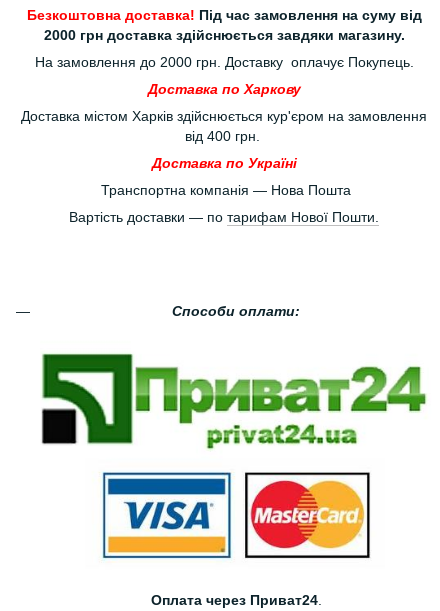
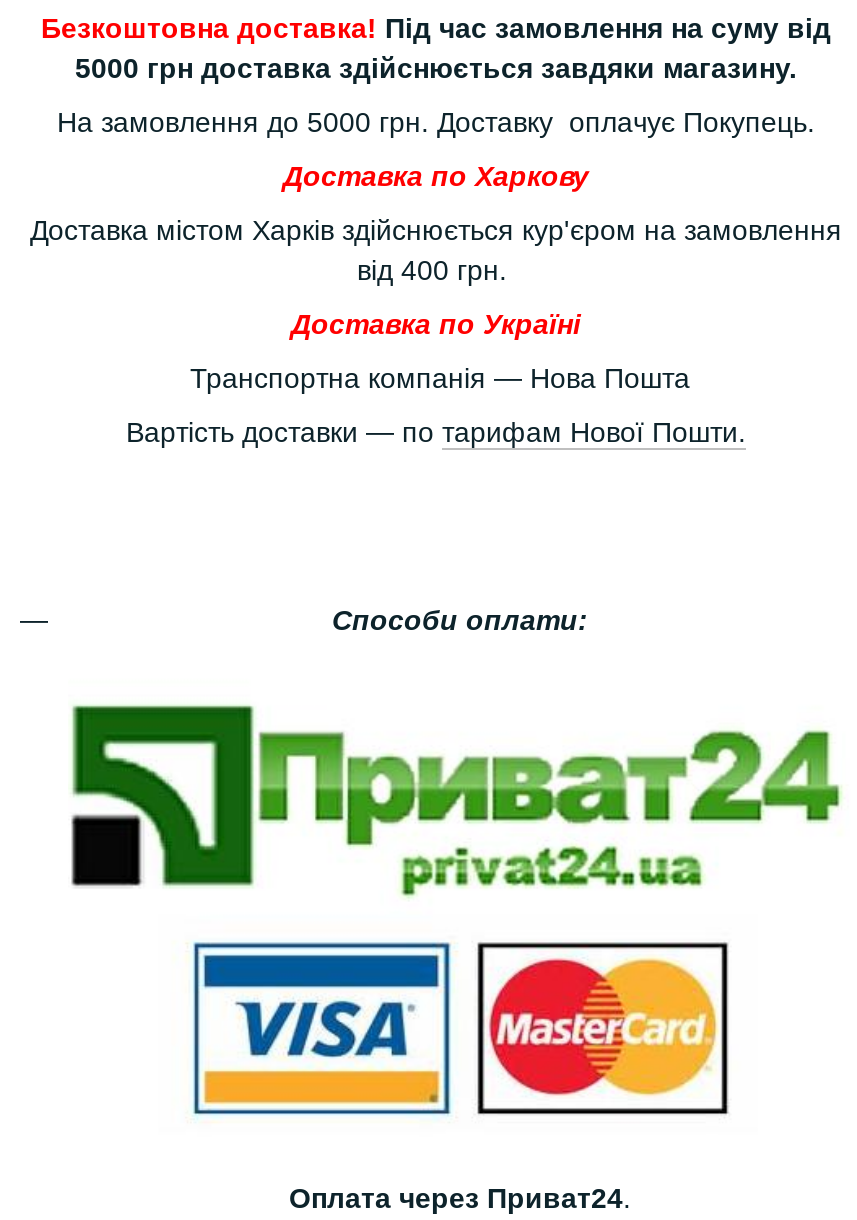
- 2000 грн доставка здійснюється завдяки магазину.
+ 5000 грн доставка здійснюється завдяки магазину.

- На замовлення до 2000 грн. Доставку оплачує Покупець.
+ На замовлення до 5000 грн. Доставку оплачує Покупець.
